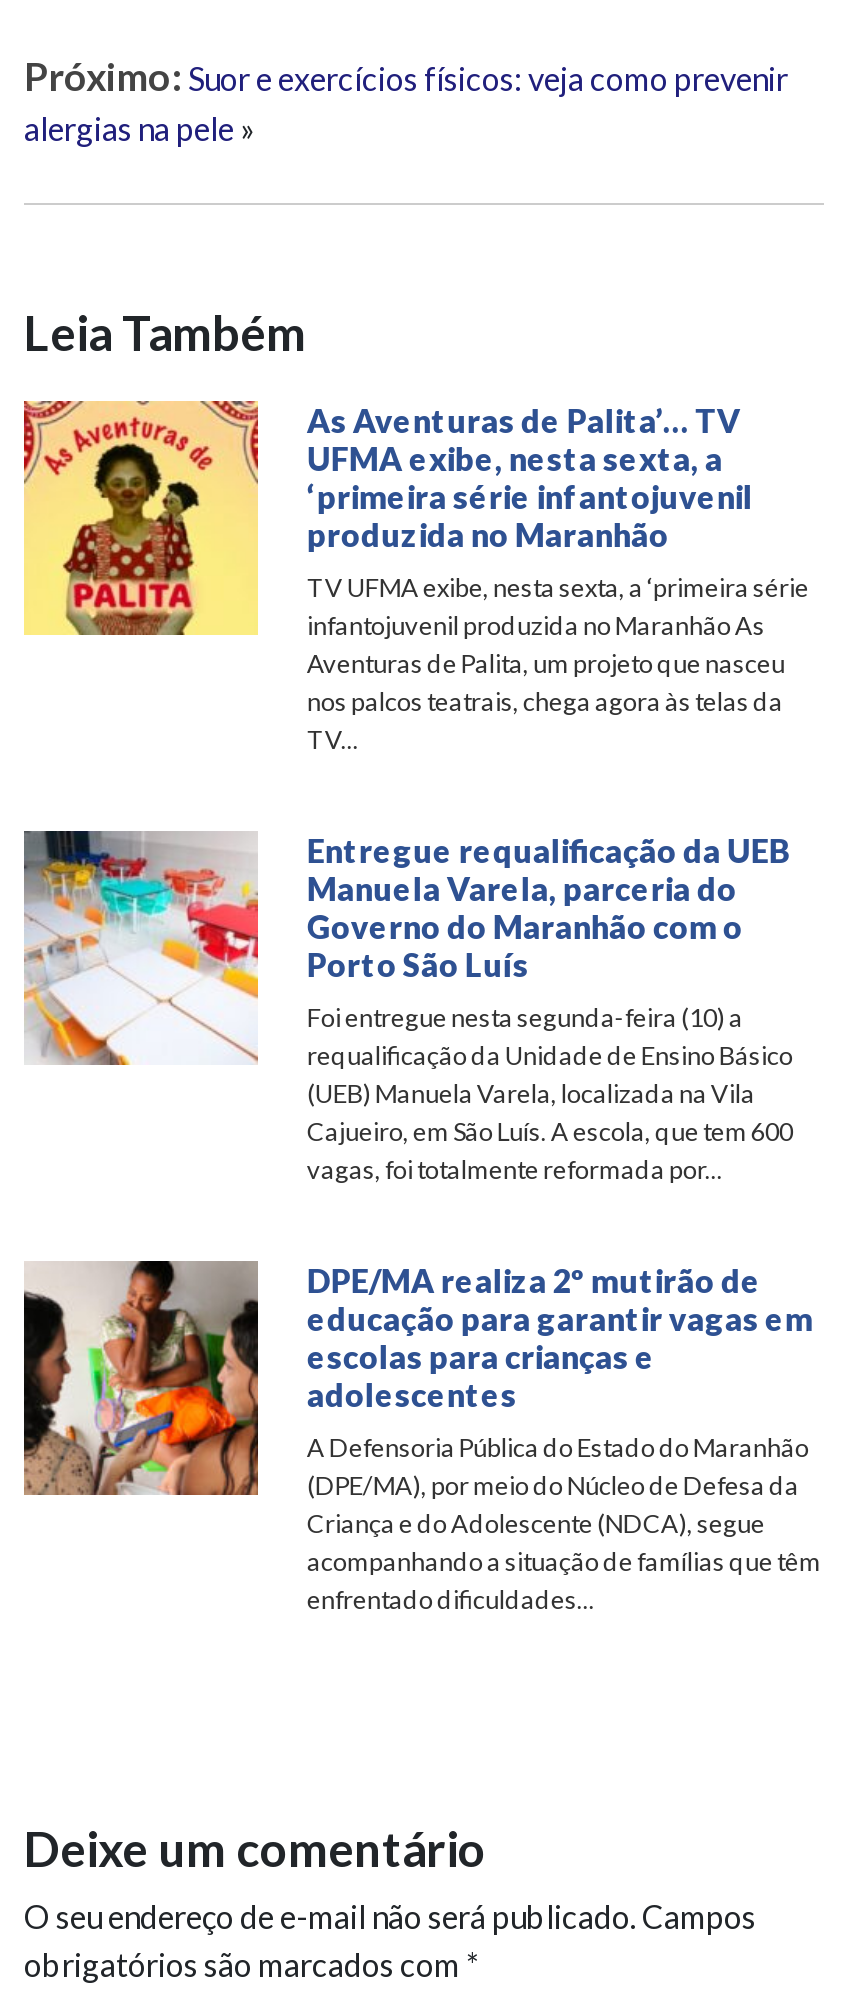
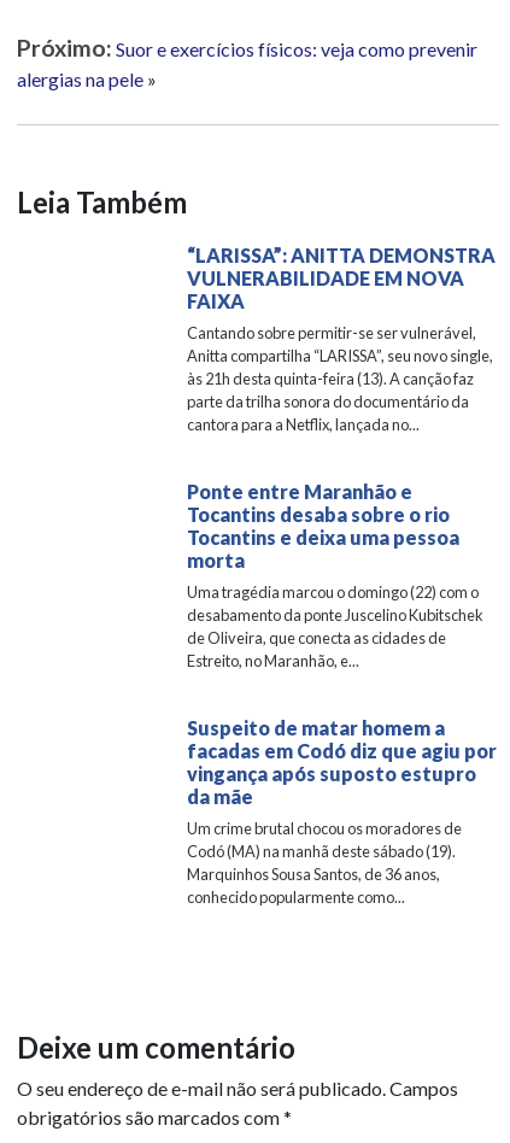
- [image]

- As Aventuras de Palita’… TV
- UFMA exibe, nesta sexta, a
- ‘primeira série infantojuvenil
- produzida no Maranhão
+ “LARISSA”: ANITTA DEMONSTRA
+ VULNERABILIDADE EM NOVA
+ FAIXA

- TV UFMA exibe, nesta sexta, a ‘primeira série
- infantojuvenil produzida no Maranhão As
- Aventuras de Palita, um projeto que nasceu
- nos palcos teatrais, chega agora às telas da
- TV...
+ Cantando sobre permitir-se ser vulnerável,
+ Anitta compartilha “LARISSA”, seu novo single,
+ às 21h desta quinta-feira (13). A canção faz
+ parte da trilha sonora do documentário da
+ cantora para a Netflix, lançada no...

- [image]

- Entregue requalificação da UEB
- Manuela Varela, parceria do
- Governo do Maranhão com o
- Porto São Luís
+ Ponte entre Maranhão e
+ Tocantins desaba sobre o rio
+ Tocantins e deixa uma pessoa
+ morta

- Foi entregue nesta segunda-feira (10) a
- requalificação da Unidade de Ensino Básico
- (UEB) Manuela Varela, localizada na Vila
- Cajueiro, em São Luís. A escola, que tem 600
- vagas, foi totalmente reformada por...
+ Uma tragédia marcou o domingo (22) com o
+ desabamento da ponte Juscelino Kubitschek
+ de Oliveira, que conecta as cidades de
+ Estreito, no Maranhão, e...

- [image]

- DPE/MA realiza 2º mutirão de
- educação para garantir vagas em
- escolas para crianças e
- adolescentes
+ Suspeito de matar homem a
+ facadas em Codó diz que agiu por
+ vingança após suposto estupro
+ da mãe

- A Defensoria Pública do Estado do Maranhão
- (DPE/MA), por meio do Núcleo de Defesa da
- Criança e do Adolescente (NDCA), segue
- acompanhando a situação de famílias que têm
- enfrentado dificuldades...
+ Um crime brutal chocou os moradores de
+ Codó (MA) na manhã deste sábado (19).
+ Marquinhos Sousa Santos, de 36 anos,
+ conhecido popularmente como...
